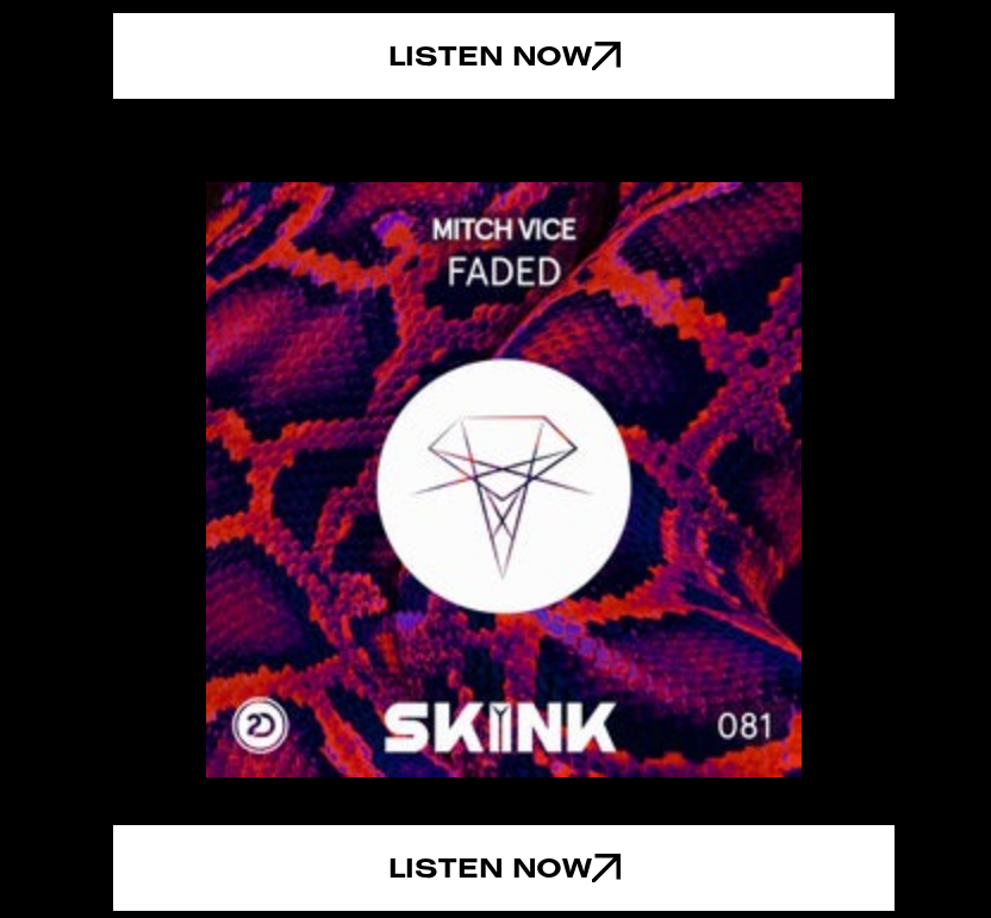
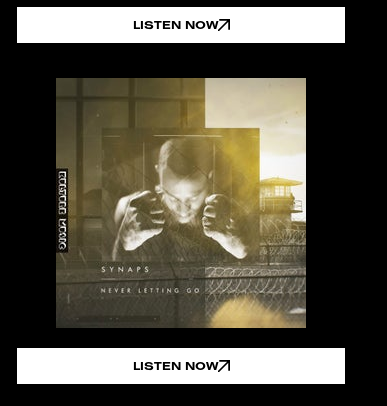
- [image]
+ [image]
